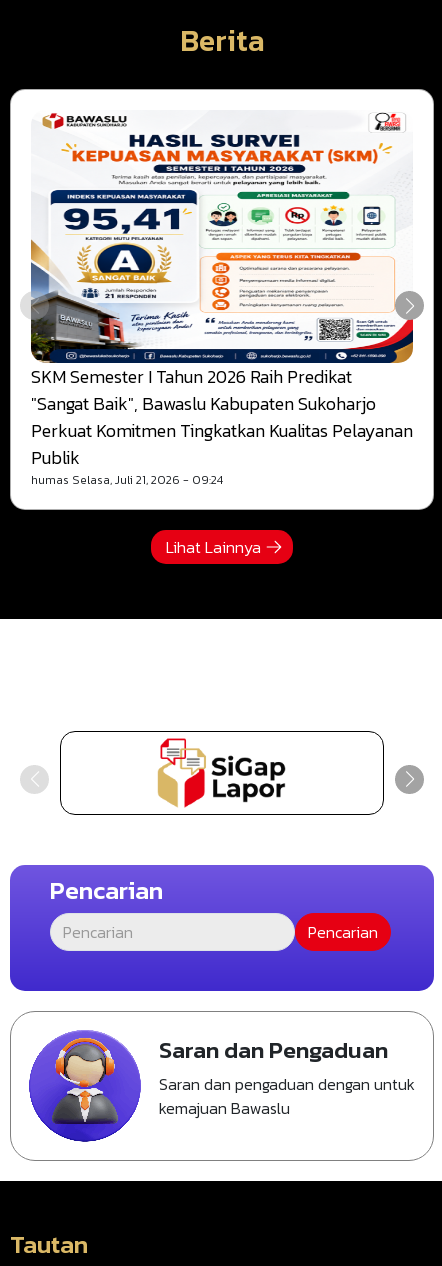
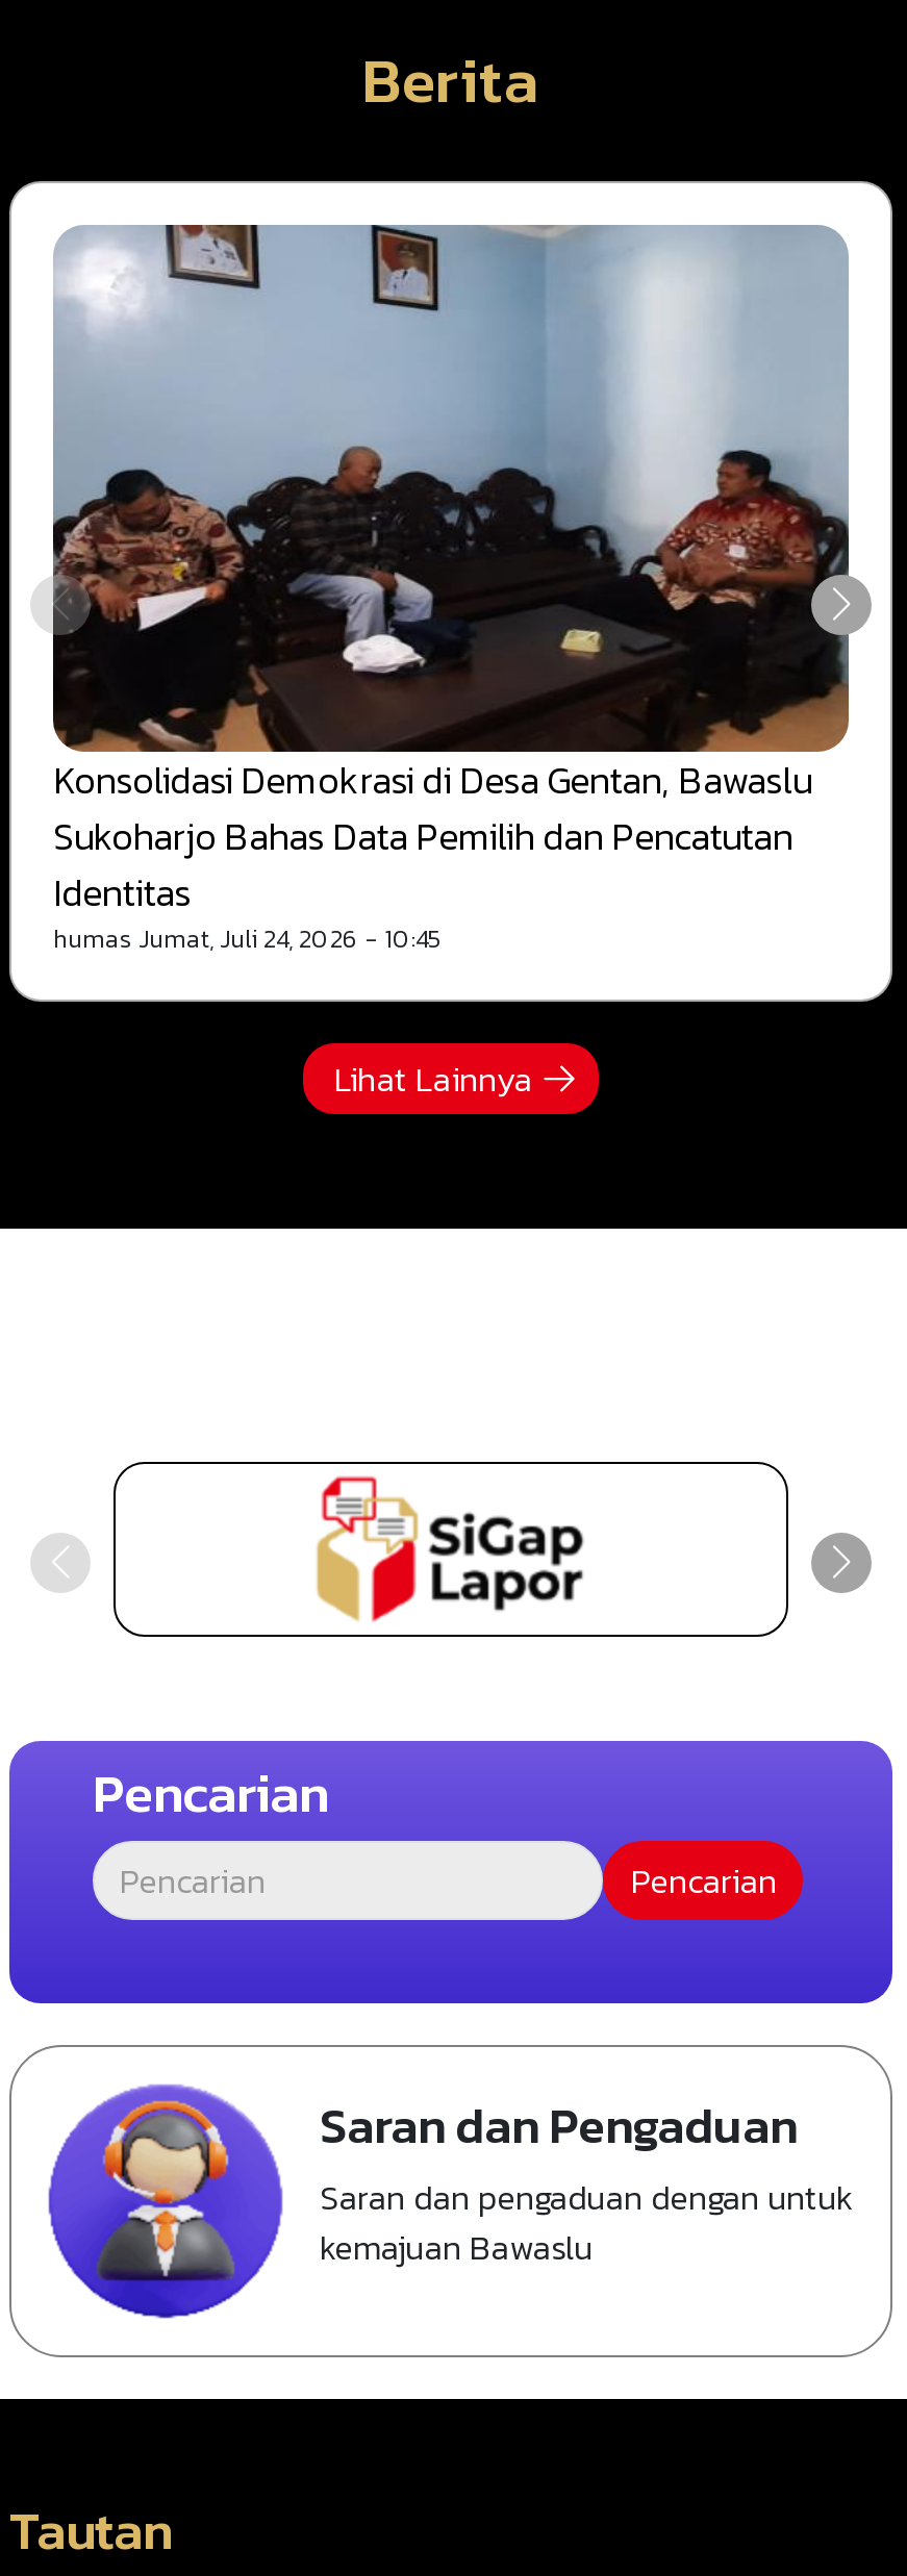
- [image]
- SKM Semester I Tahun 2026 Raih Predikat
- "Sangat Baik", Bawaslu Kabupaten Sukoharjo
- Perkuat Komitmen Tingkatkan Kualitas Pelayanan
- Publik
- humas Selasa, Juli 21, 2026 - 09:24
+ [image]
+ Konsolidasi Demokrasi di Desa Gentan, Bawaslu
+ Sukoharjo Bahas Data Pemilih dan Pencatutan
+ Identitas
+ humas Jumat, Juli 24, 2026 - 10:45
